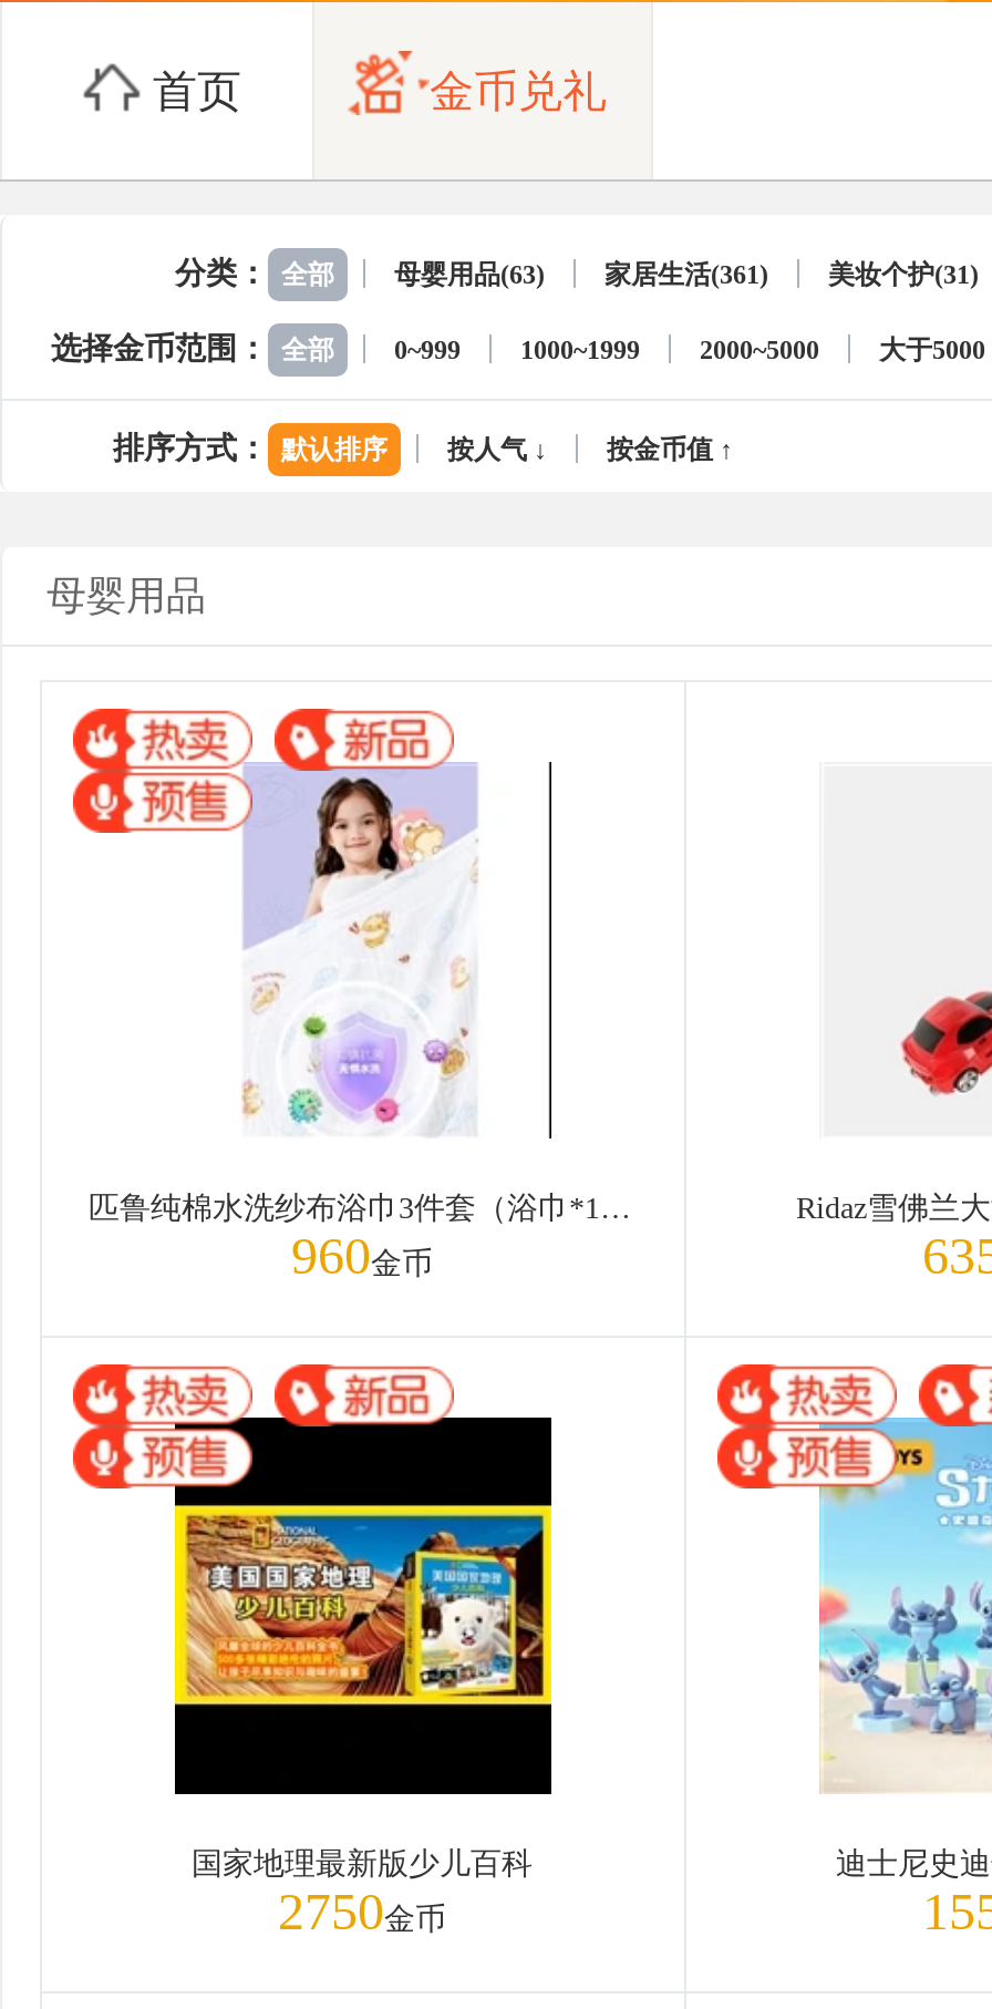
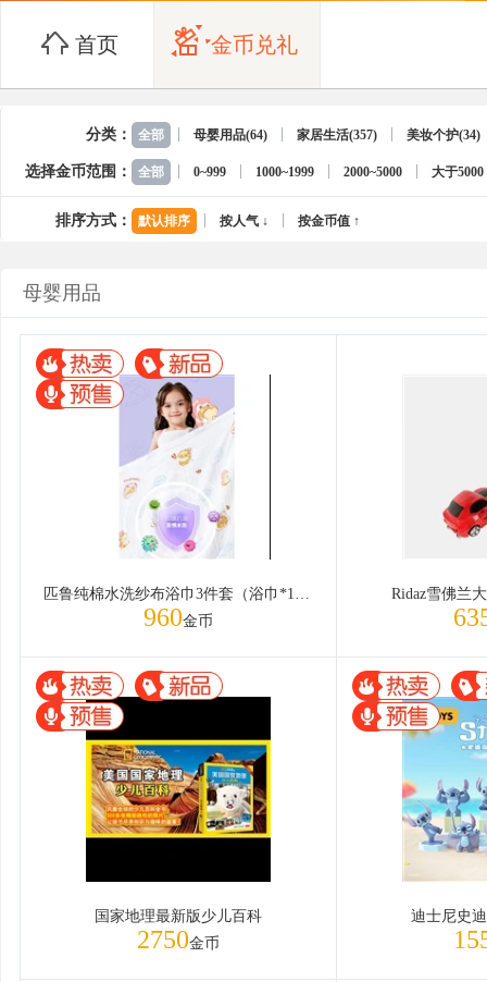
- 母婴用品(63)
+ 母婴用品(64)

- 家居生活(361)
+ 家居生活(357)

- 美妆个护(31)
+ 美妆个护(34)
